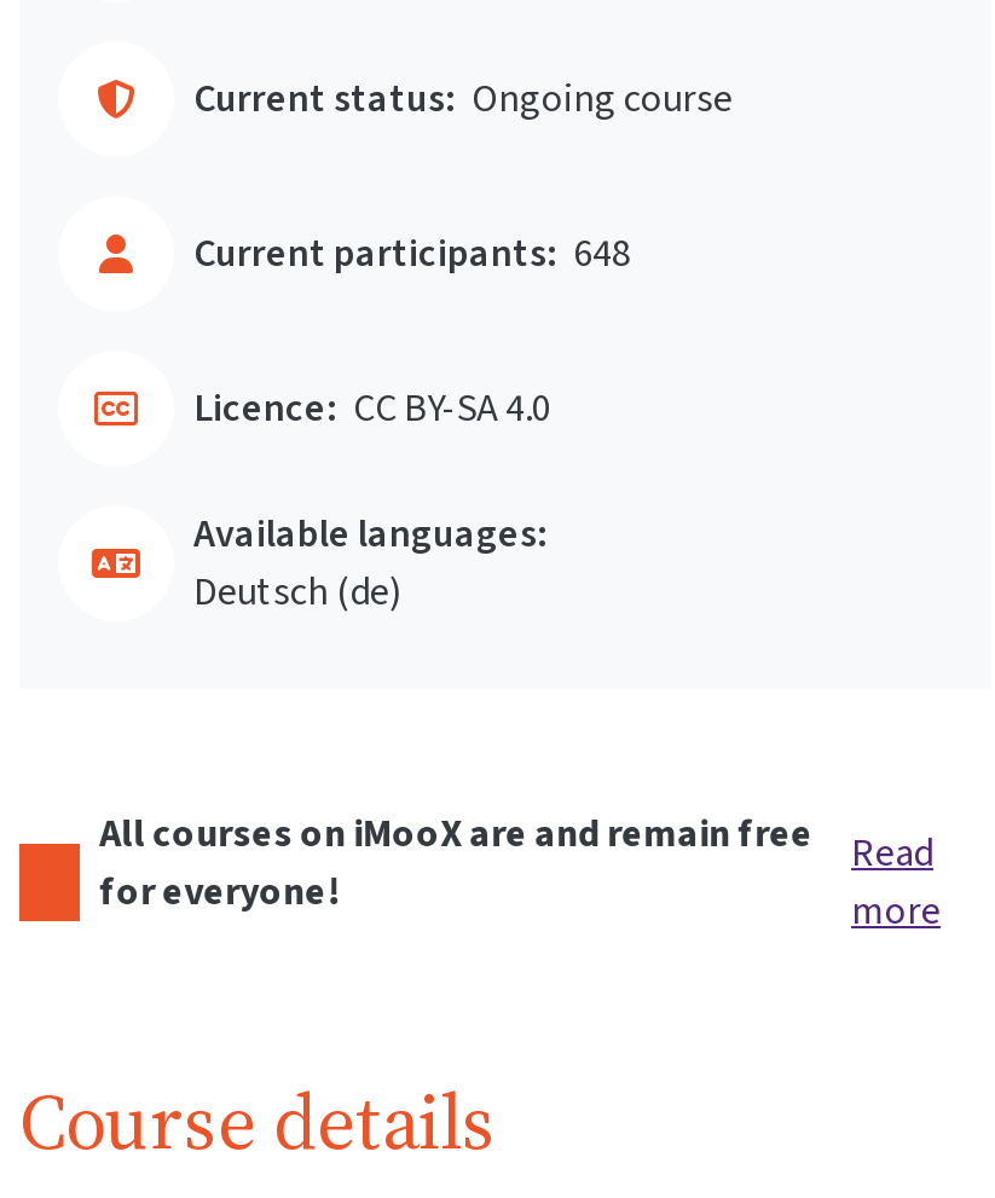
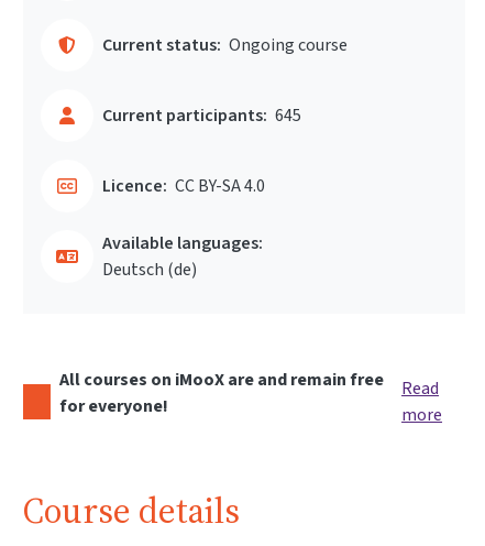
- Current participants: 648
+ Current participants: 645
